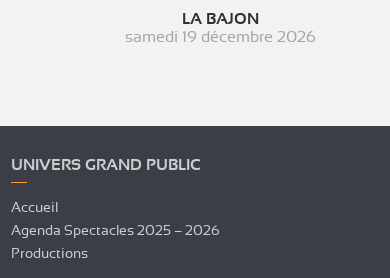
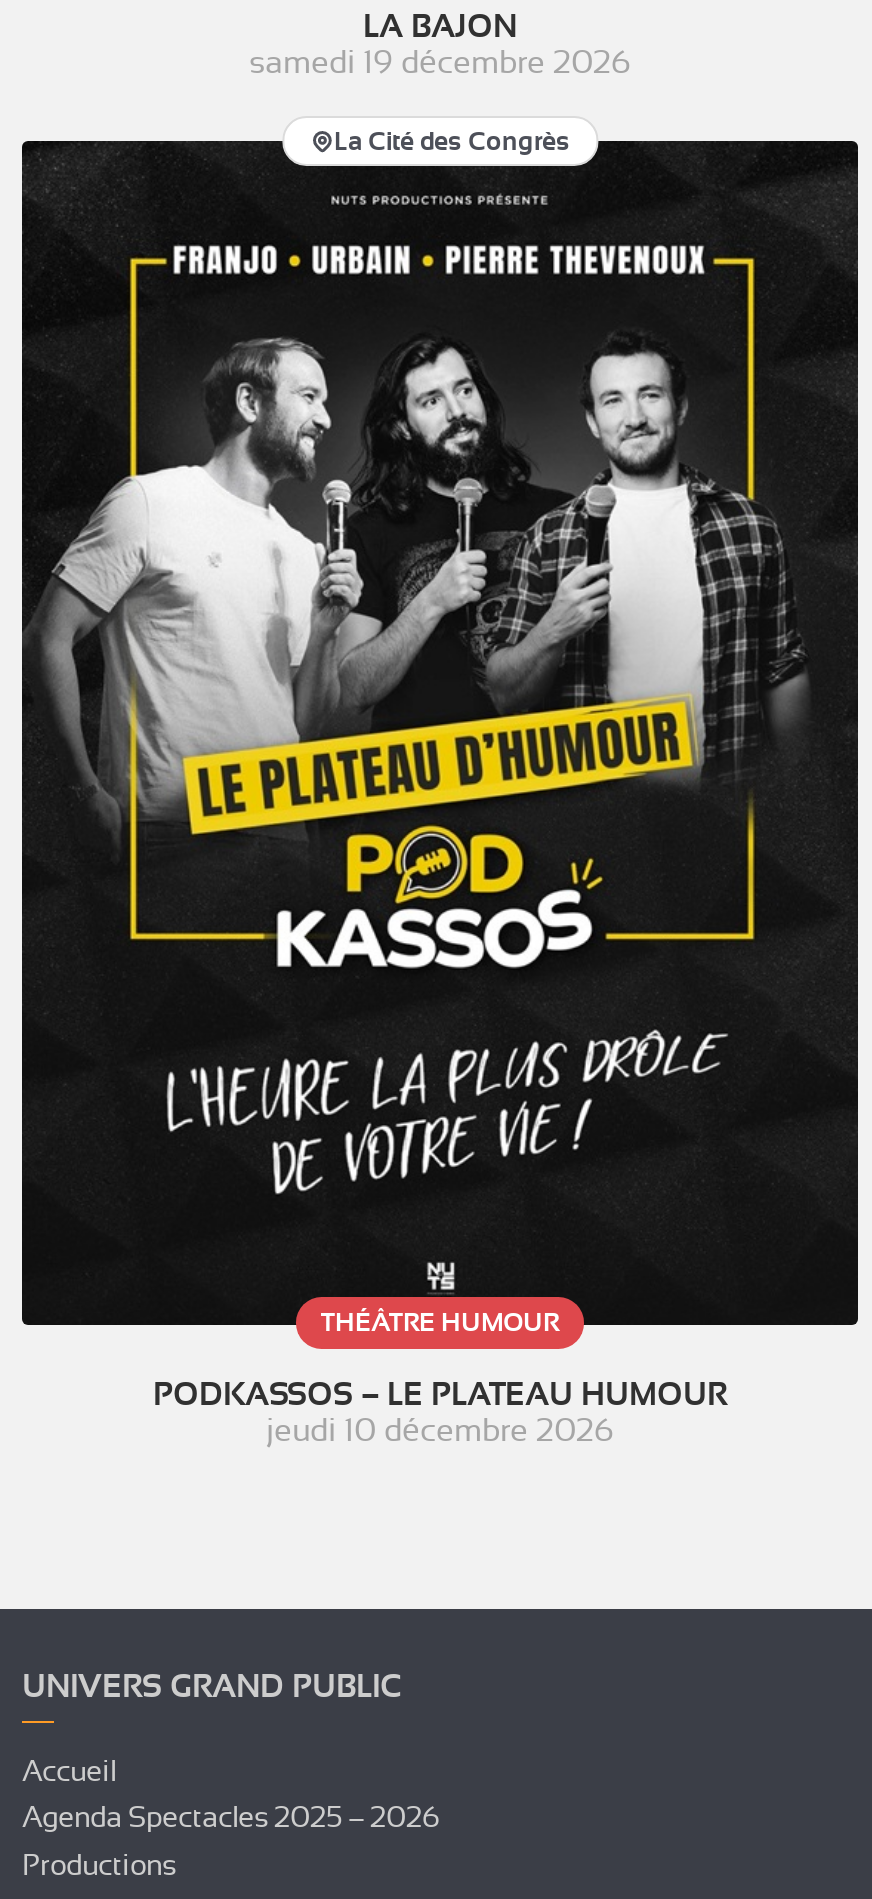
+ [image]
+ La Cité des Congrès

+ THÉÂTRE HUMOUR
+ PODKASSOS – LE PLATEAU HUMOUR
+ jeudi 10 décembre 2026
